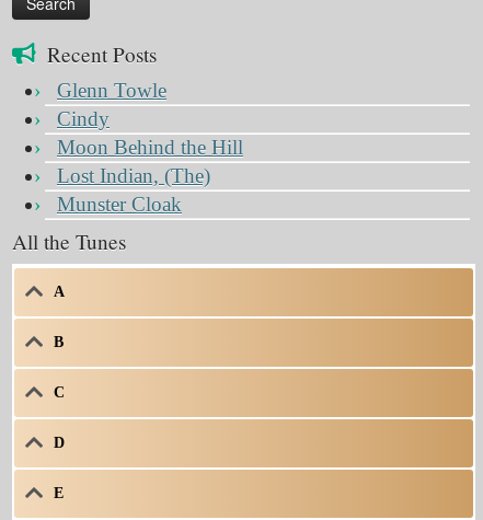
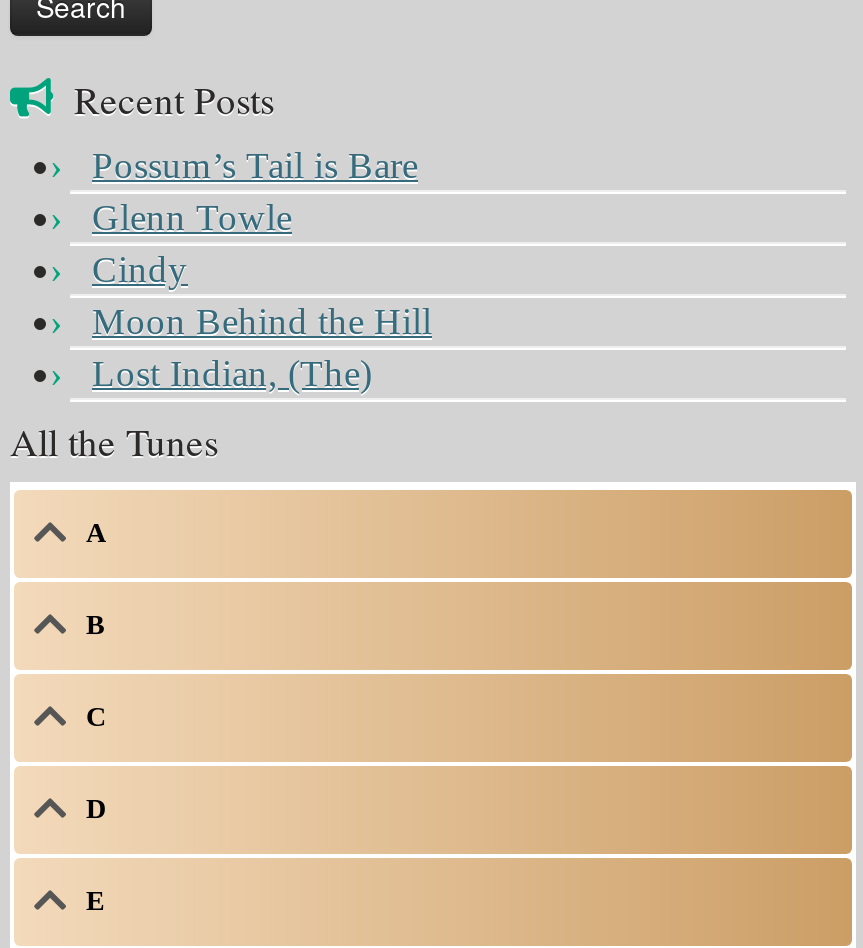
+ Possum’s Tail is Bare

moved down: Glenn Towle | Cindy | Moon Behind the Hill | Lost Indian, (The)

- Munster Cloak
